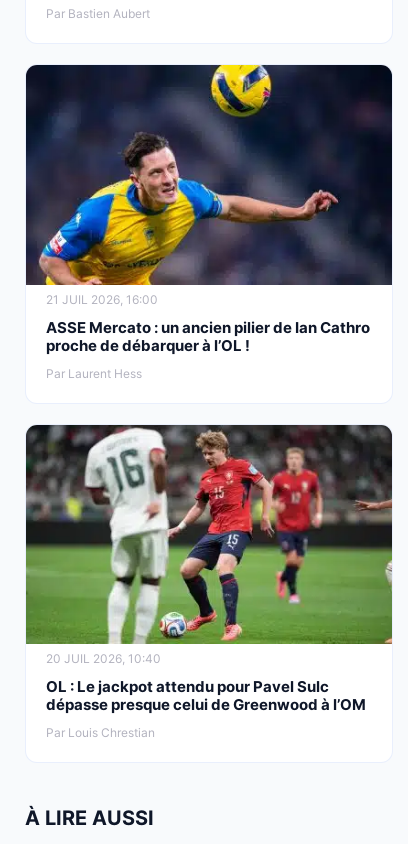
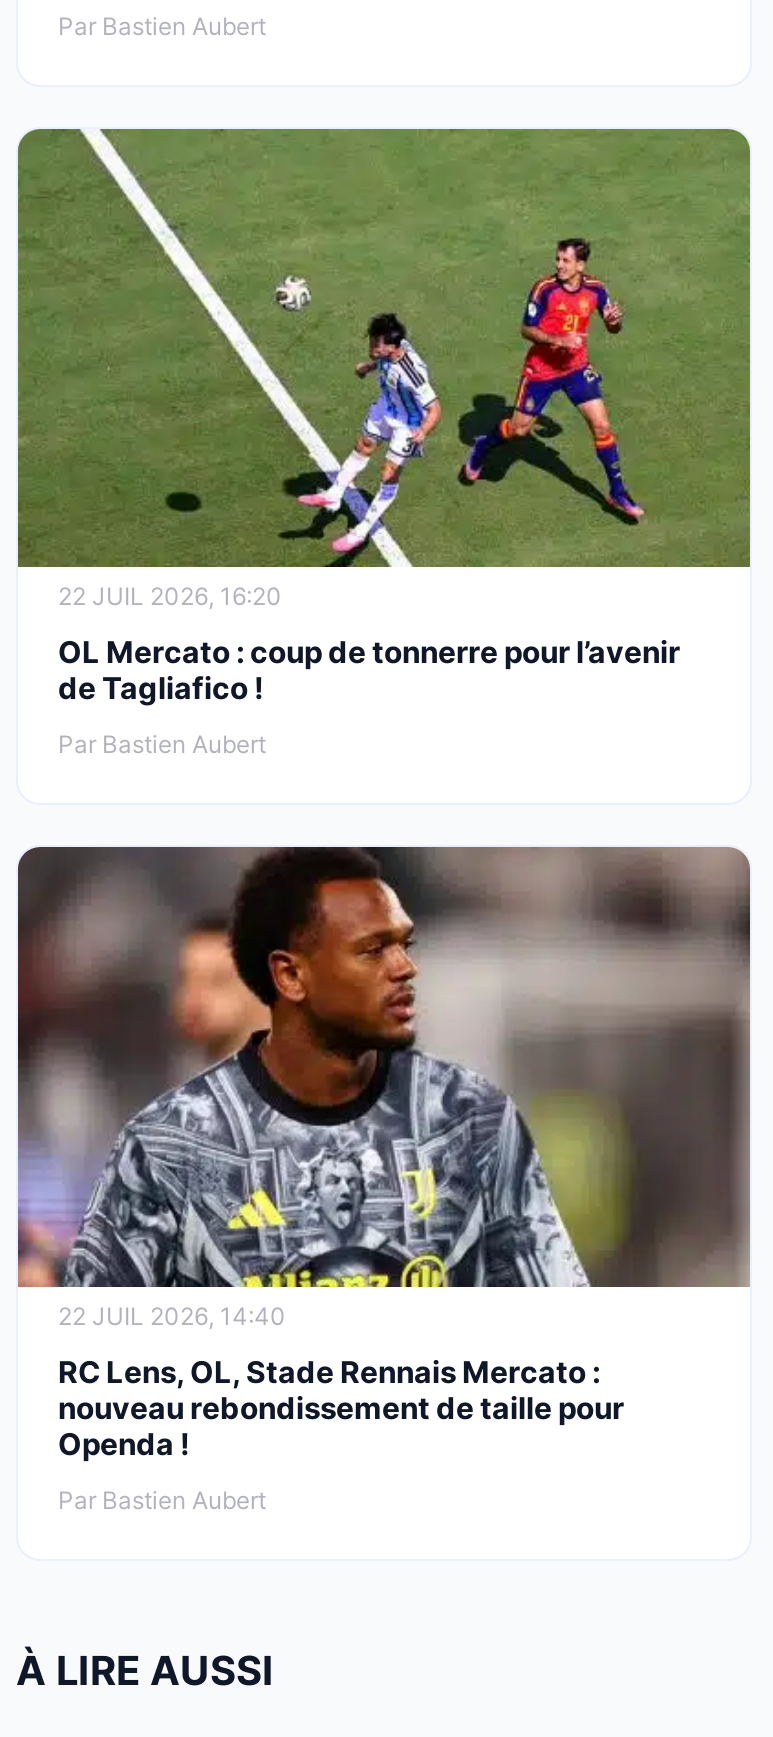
- [image]
- 21 JUIL 2026, 16:00
+ [image]
+ 22 JUIL 2026, 16:20

- ASSE Mercato : un ancien pilier de Ian Cathro
- proche de débarquer à l’OL !
+ OL Mercato : coup de tonnerre pour l’avenir
+ de Tagliafico !

- Par Laurent Hess
+ Par Bastien Aubert

- [image]
- 20 JUIL 2026, 10:40
+ [image]
+ 22 JUIL 2026, 14:40

- OL : Le jackpot attendu pour Pavel Sulc
- dépasse presque celui de Greenwood à l’OM
+ RC Lens, OL, Stade Rennais Mercato :
+ nouveau rebondissement de taille pour
+ Openda !

- Par Louis Chrestian
+ Par Bastien Aubert
